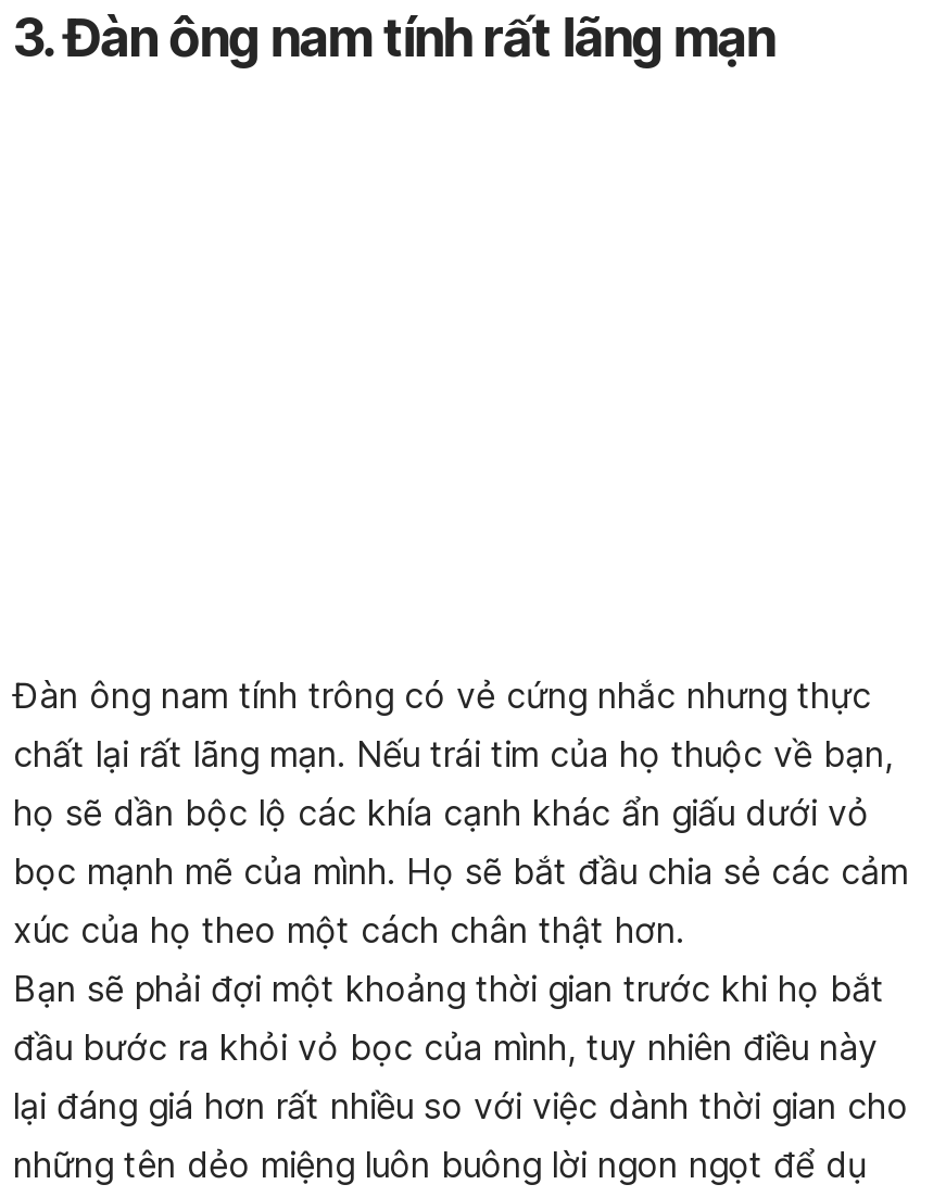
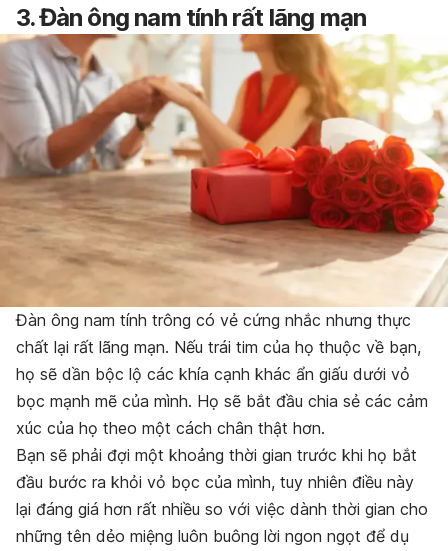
+ [image]
